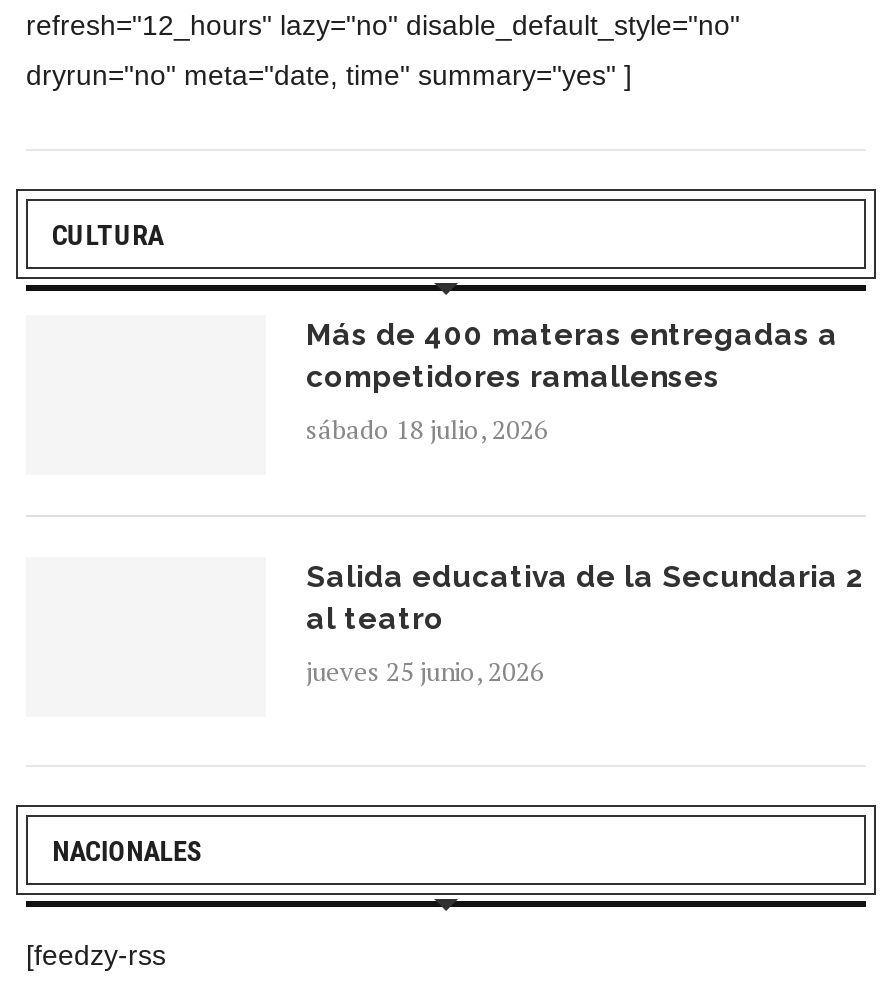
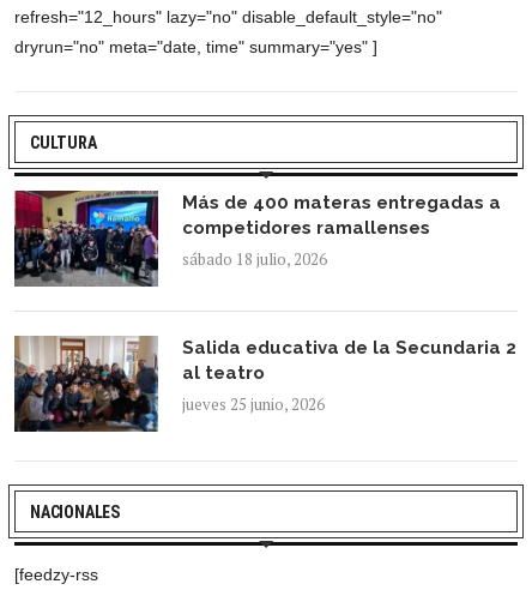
+ [image]

+ [image]
